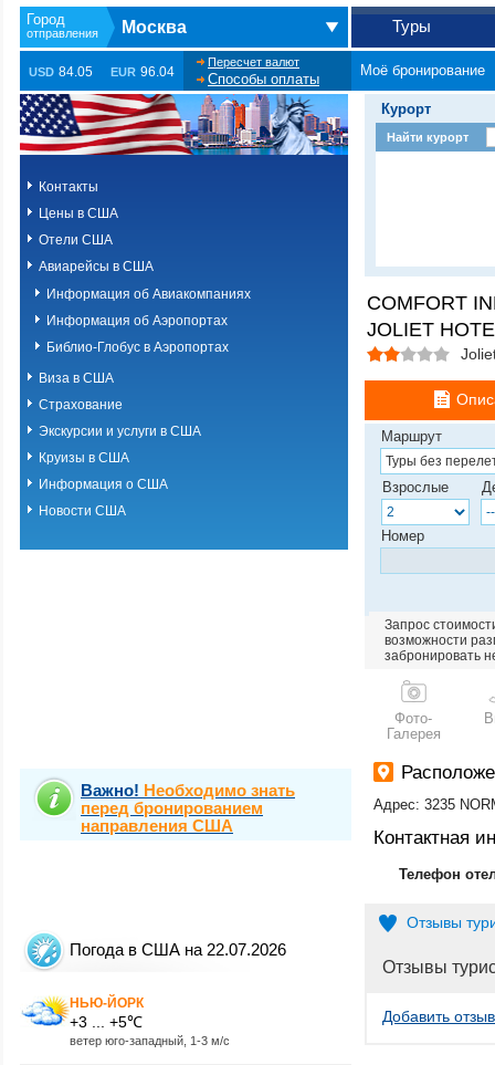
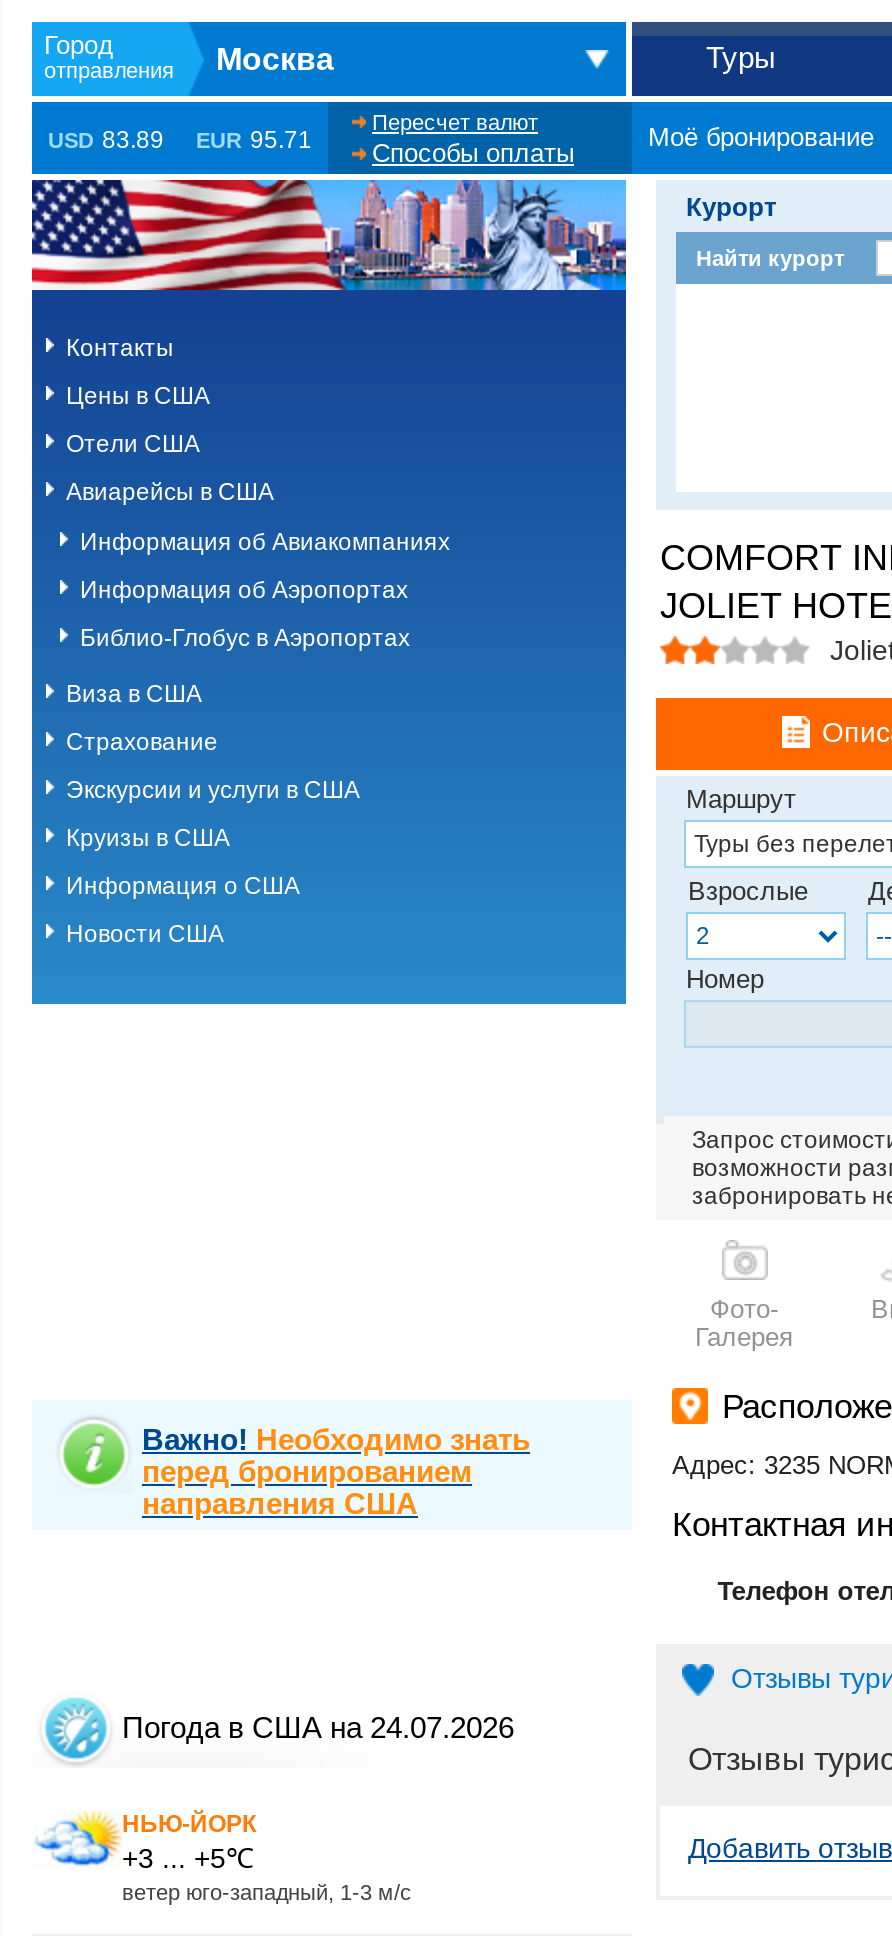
- USD 84.05
+ USD 83.89

- EUR 96.04
+ EUR 95.71

- Погода в США на 22.07.2026
+ Погода в США на 24.07.2026
